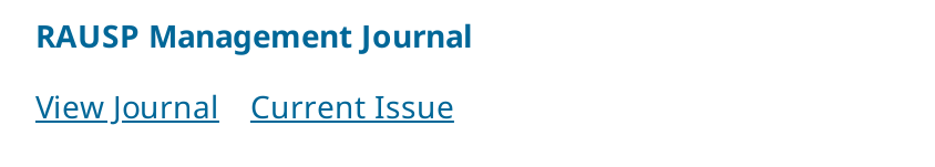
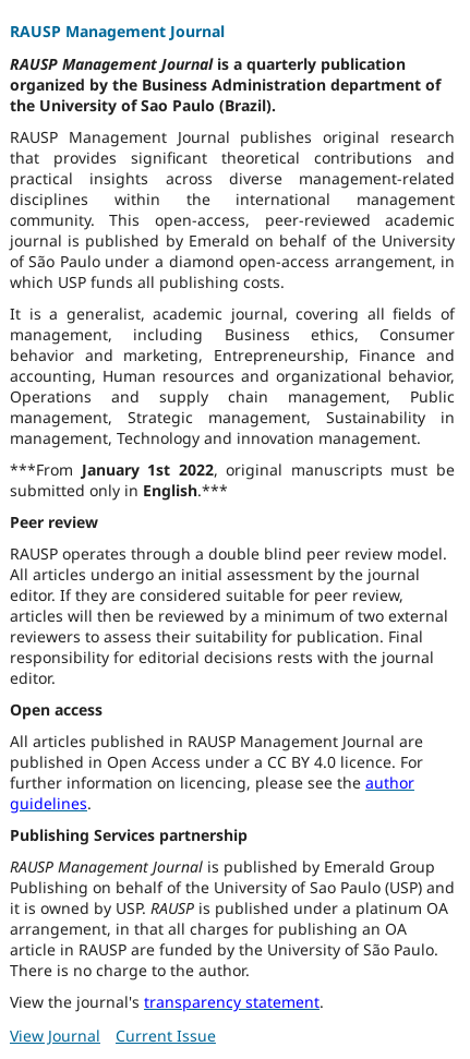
+ RAUSP Management Journal is a quarterly publication
+ organized by the Business Administration department of
+ the University of Sao Paulo (Brazil).
+ RAUSP Management Journal publishes original research
+ that provides significant theoretical contributions and
+ practical insights across diverse management-related
+ disciplines within the international management
+ community. This open-access, peer-reviewed academic
+ journal is published by Emerald on behalf of the University
+ of São Paulo under a diamond open-access arrangement, in
+ which USP funds all publishing costs.
+ It is a generalist, academic journal, covering all fields of
+ management, including Business ethics, Consumer
+ behavior and marketing, Entrepreneurship, Finance and
+ accounting, Human resources and organizational behavior,
+ Operations and supply chain management, Public
+ management, Strategic management, Sustainability in
+ management, Technology and innovation management.
+ ***From January 1st 2022, original manuscripts must be
+ submitted only in English.***
+ Peer review
+ RAUSP operates through a double blind peer review model.
+ All articles undergo an initial assessment by the journal
+ editor. If they are considered suitable for peer review,
+ articles will then be reviewed by a minimum of two external
+ reviewers to assess their suitability for publication. Final
+ responsibility for editorial decisions rests with the journal
+ editor.
+ Open access
+ All articles published in RAUSP Management Journal are
+ published in Open Access under a CC BY 4.0 licence. For
+ further information on licencing, please see the author
+ guidelines.
+ Publishing Services partnership
+ RAUSP Management Journal is published by Emerald Group
+ Publishing on behalf of the University of Sao Paulo (USP) and
+ it is owned by USP. RAUSP is published under a platinum OA
+ arrangement, in that all charges for publishing an OA
+ article in RAUSP are funded by the University of São Paulo.
+ There is no charge to the author.
+ View the journal's transparency statement.
